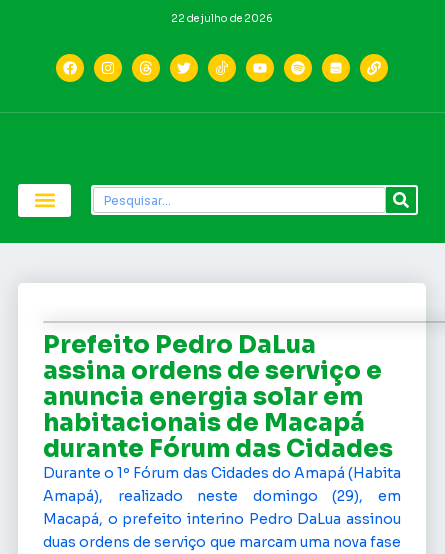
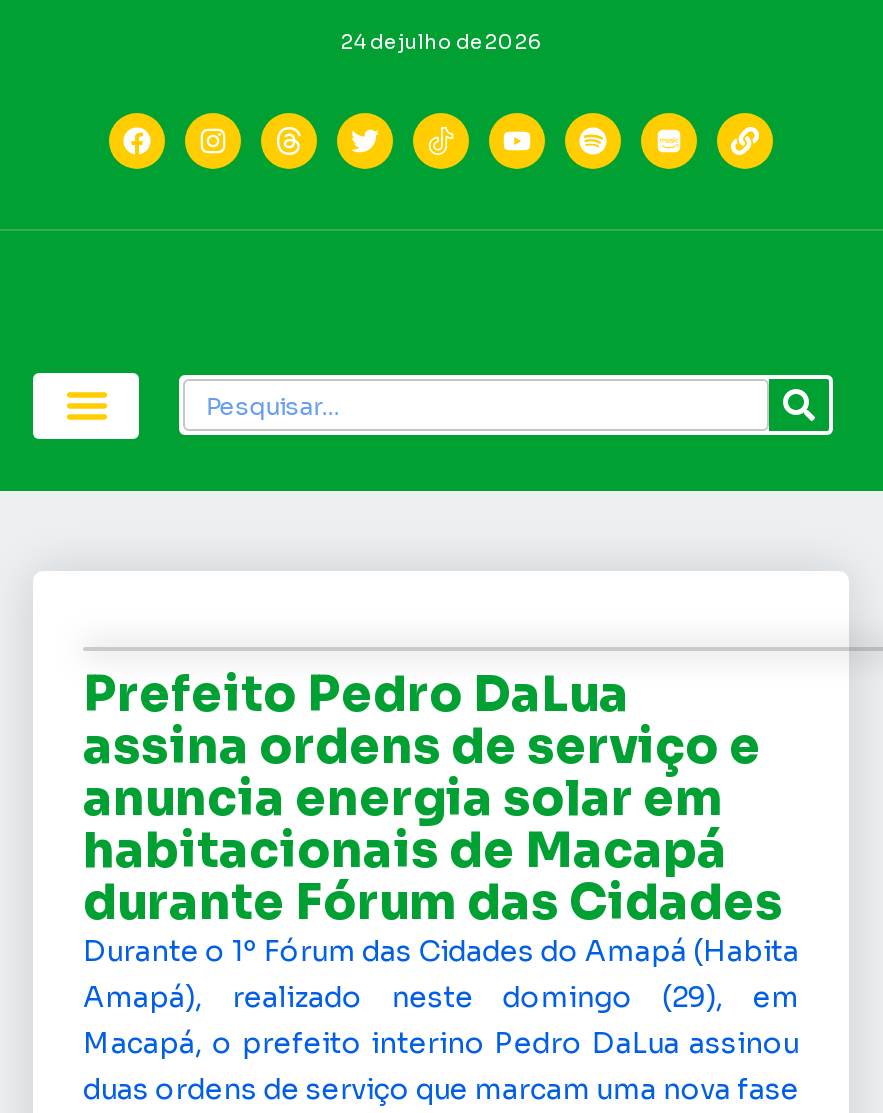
- 22 de julho de 2026
+ 24 de julho de 2026
